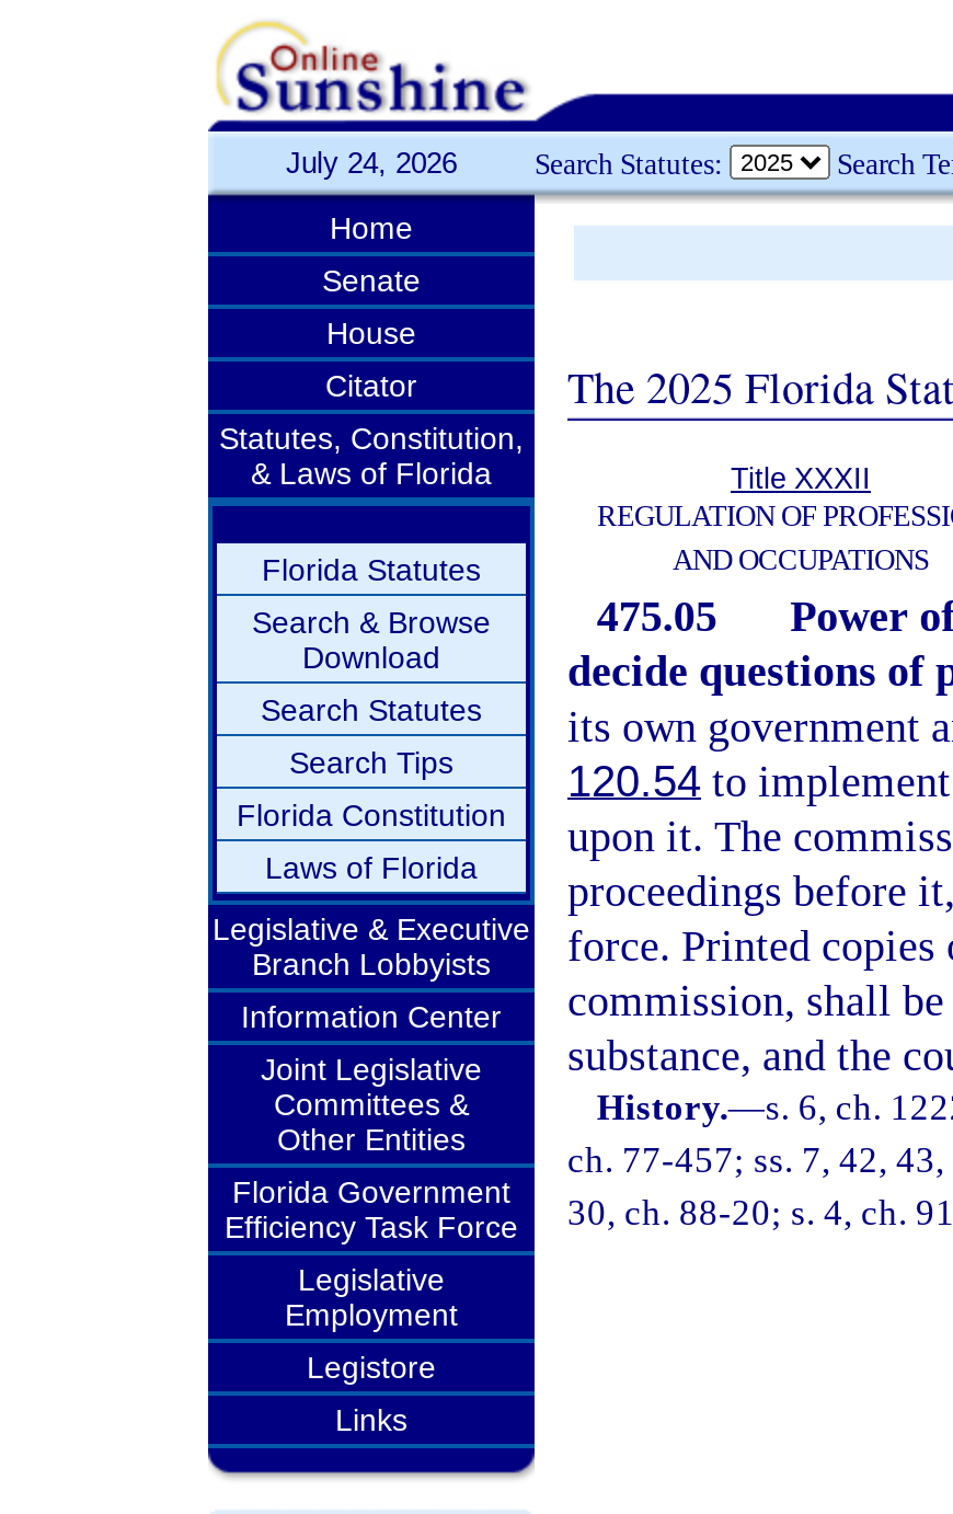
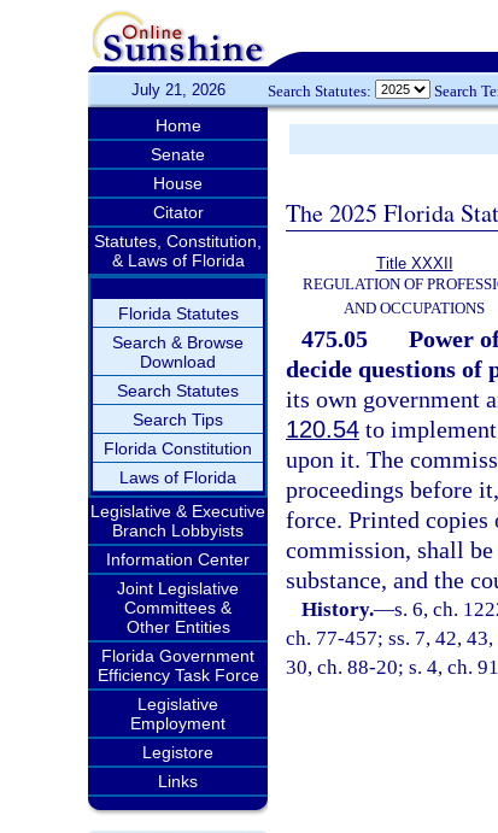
- July 24, 2026
+ July 21, 2026
